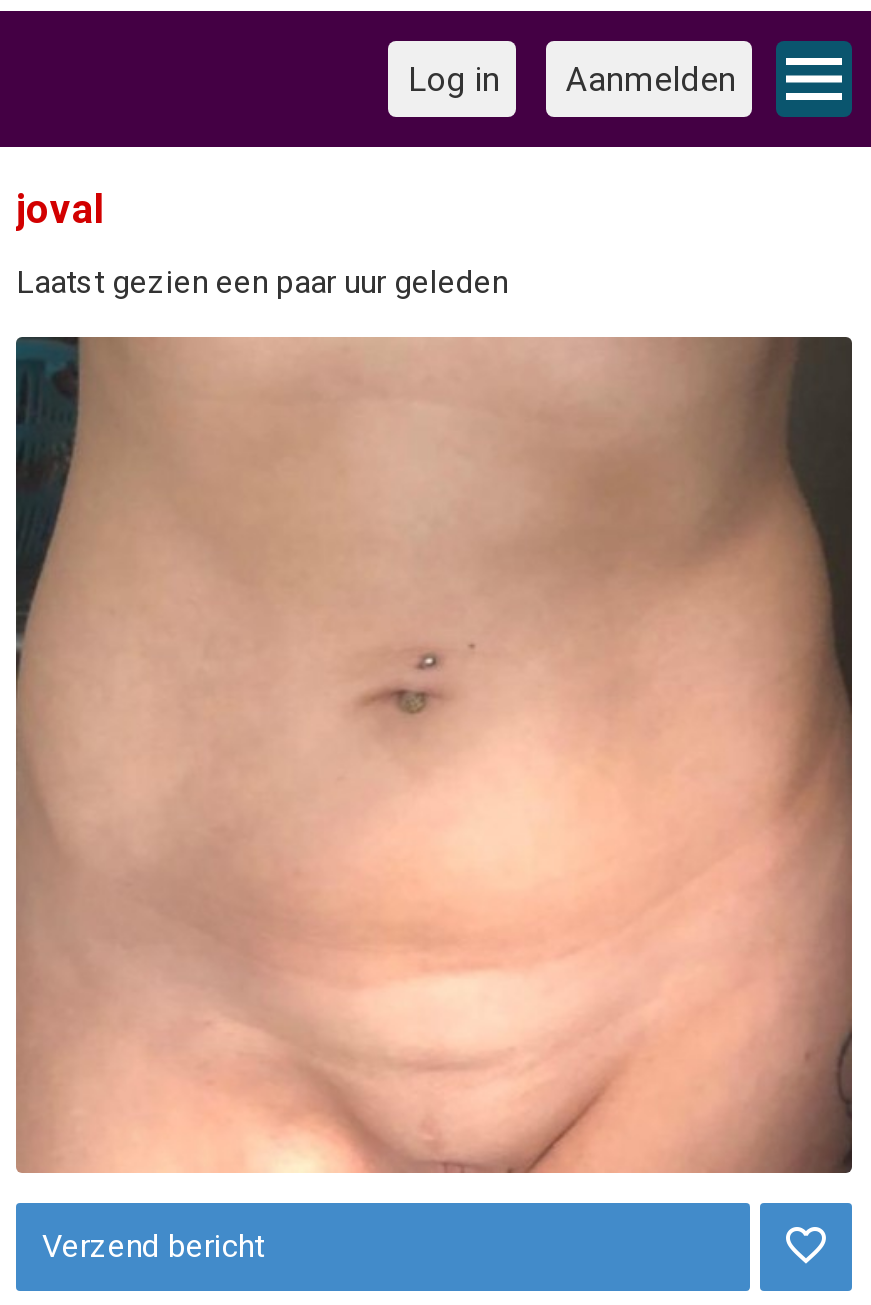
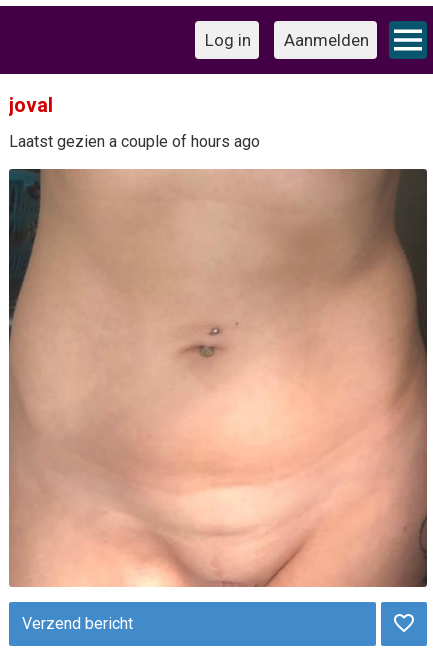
- Laatst gezien een paar uur geleden
+ Laatst gezien a couple of hours ago
